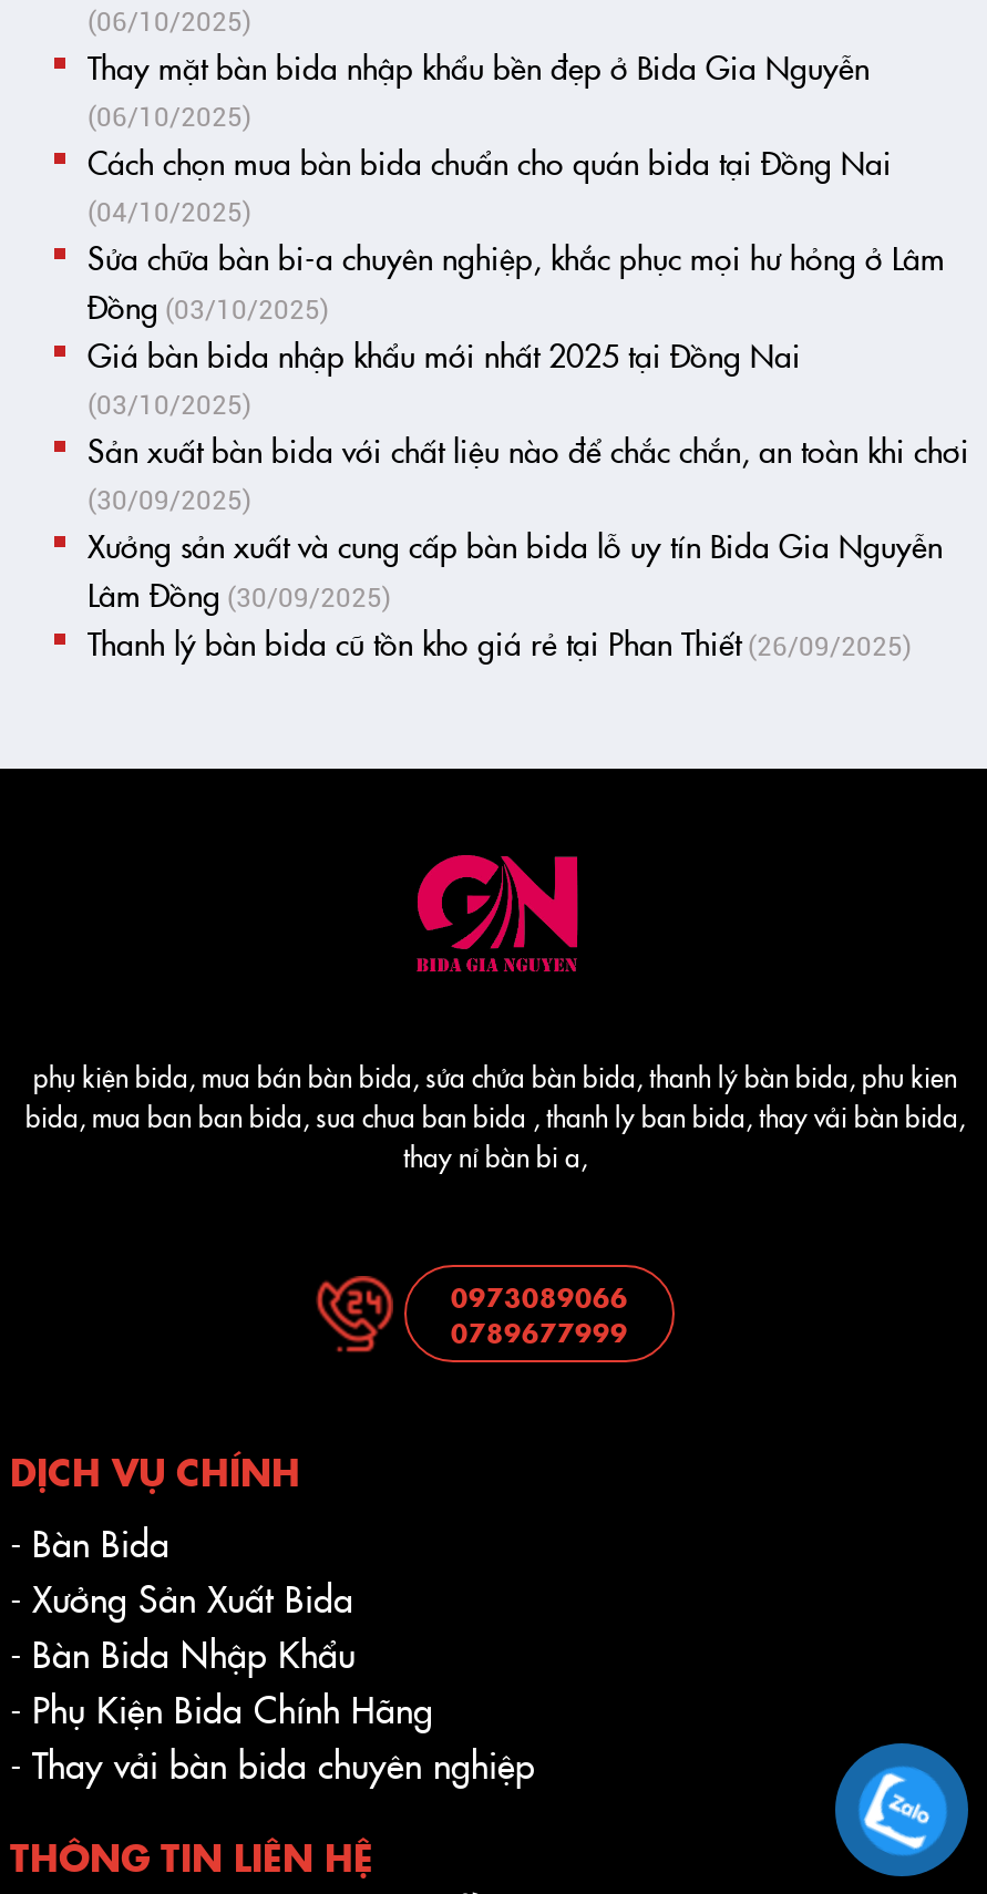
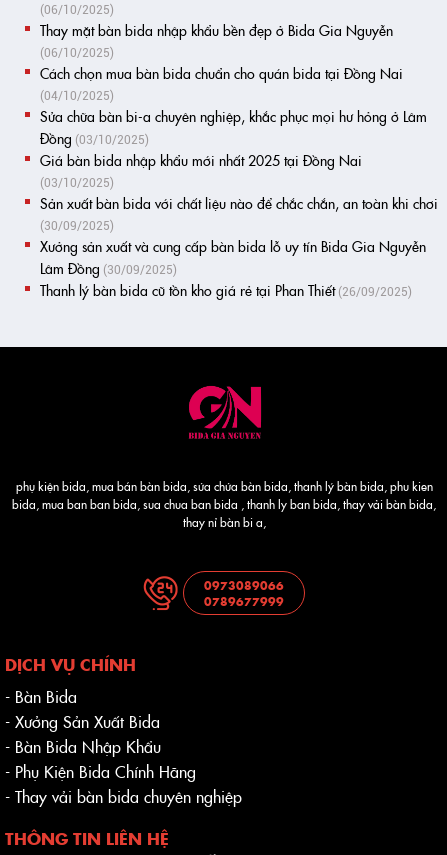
- [image]
